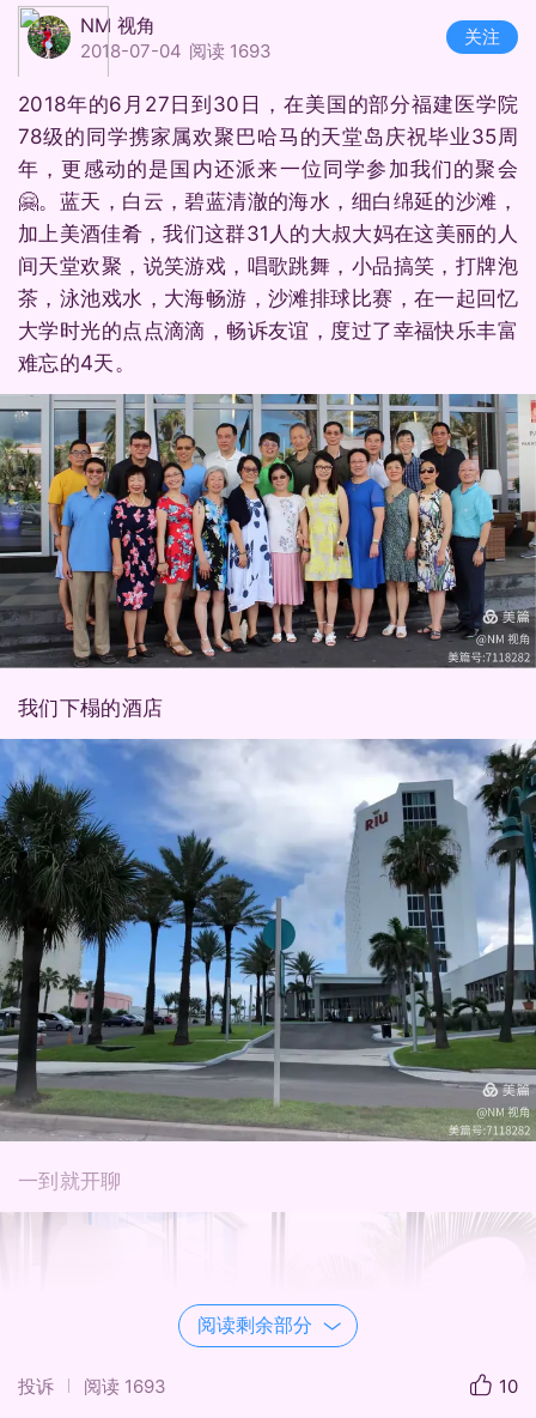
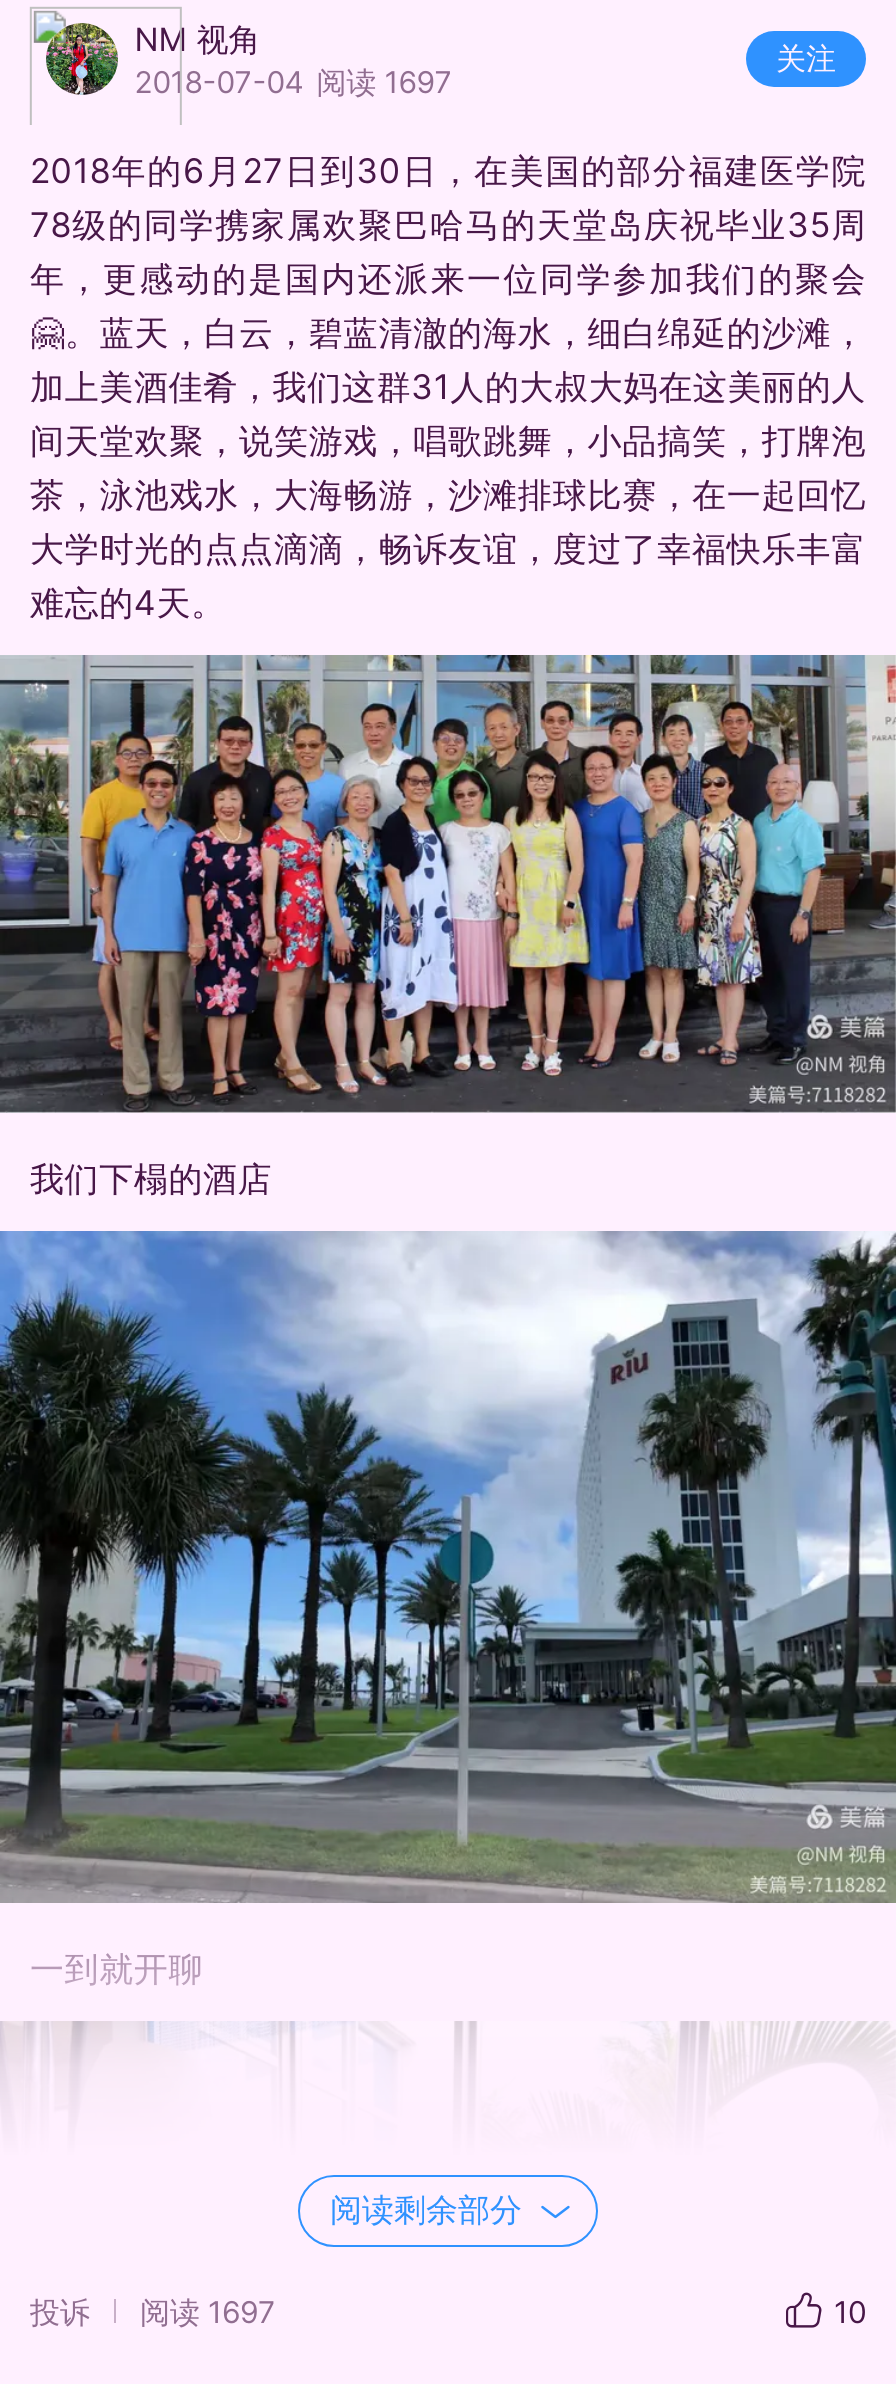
- 2018-07-04 阅读 1693
+ 2018-07-04 阅读 1697

- 投诉 阅读 1693
+ 投诉 阅读 1697
